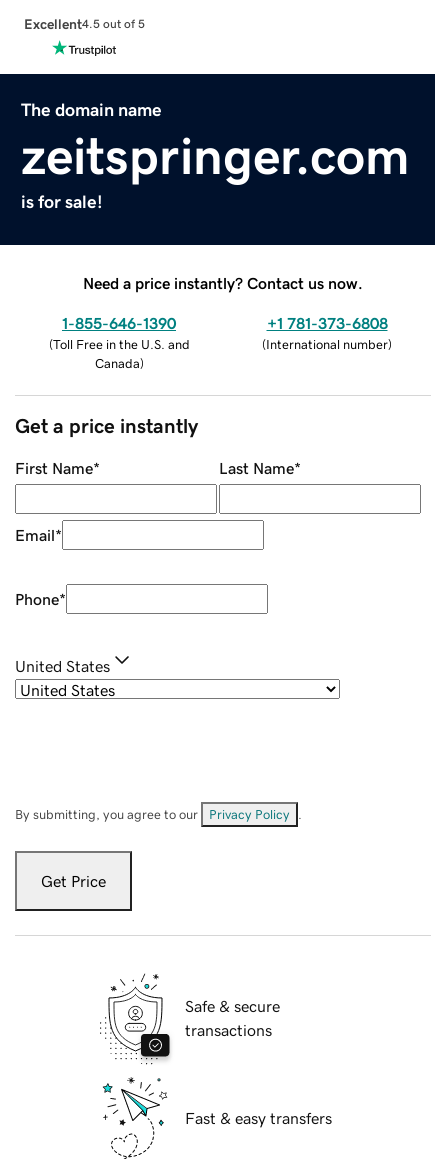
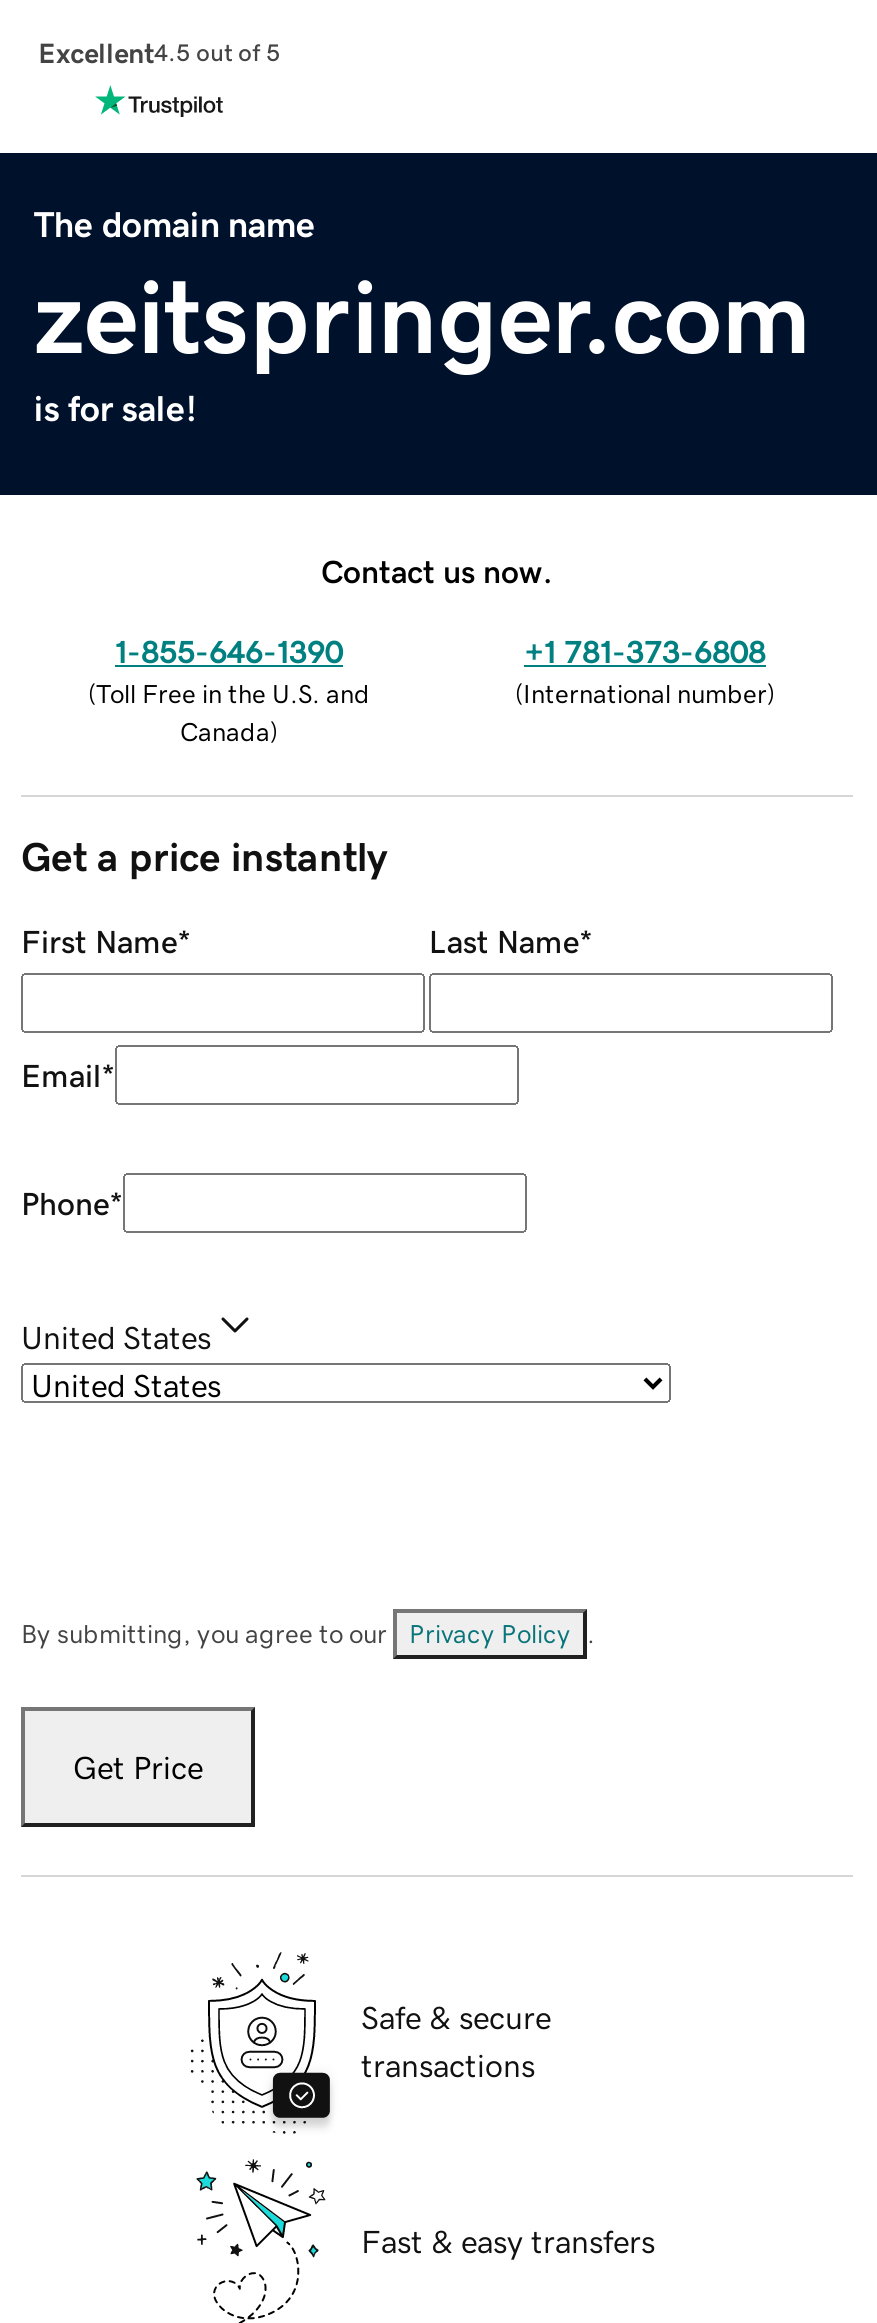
- Need a price instantly? Contact us now.
+ Contact us now.
